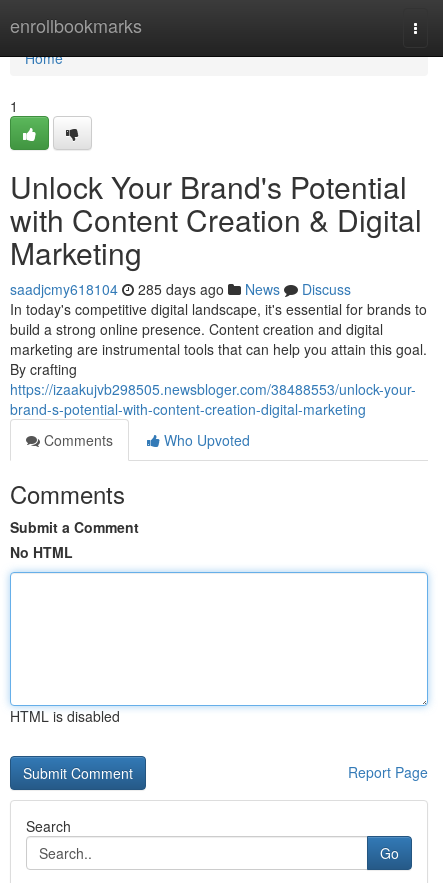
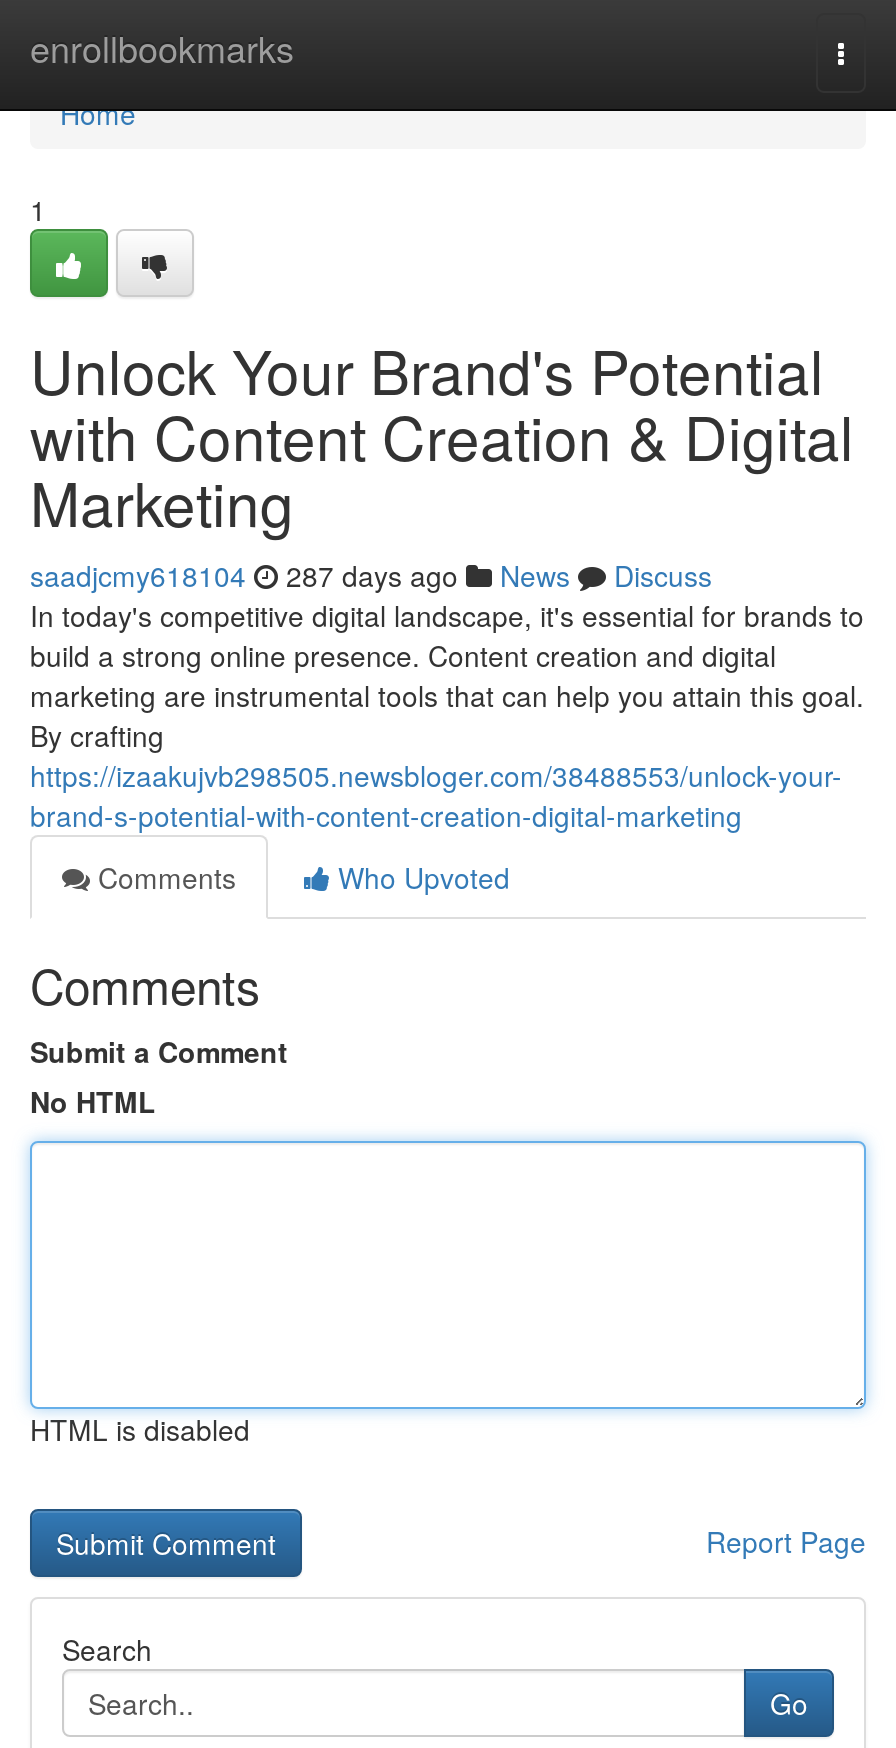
- saadjcmy618104 285 days ago News Discuss
+ saadjcmy618104 287 days ago News Discuss
